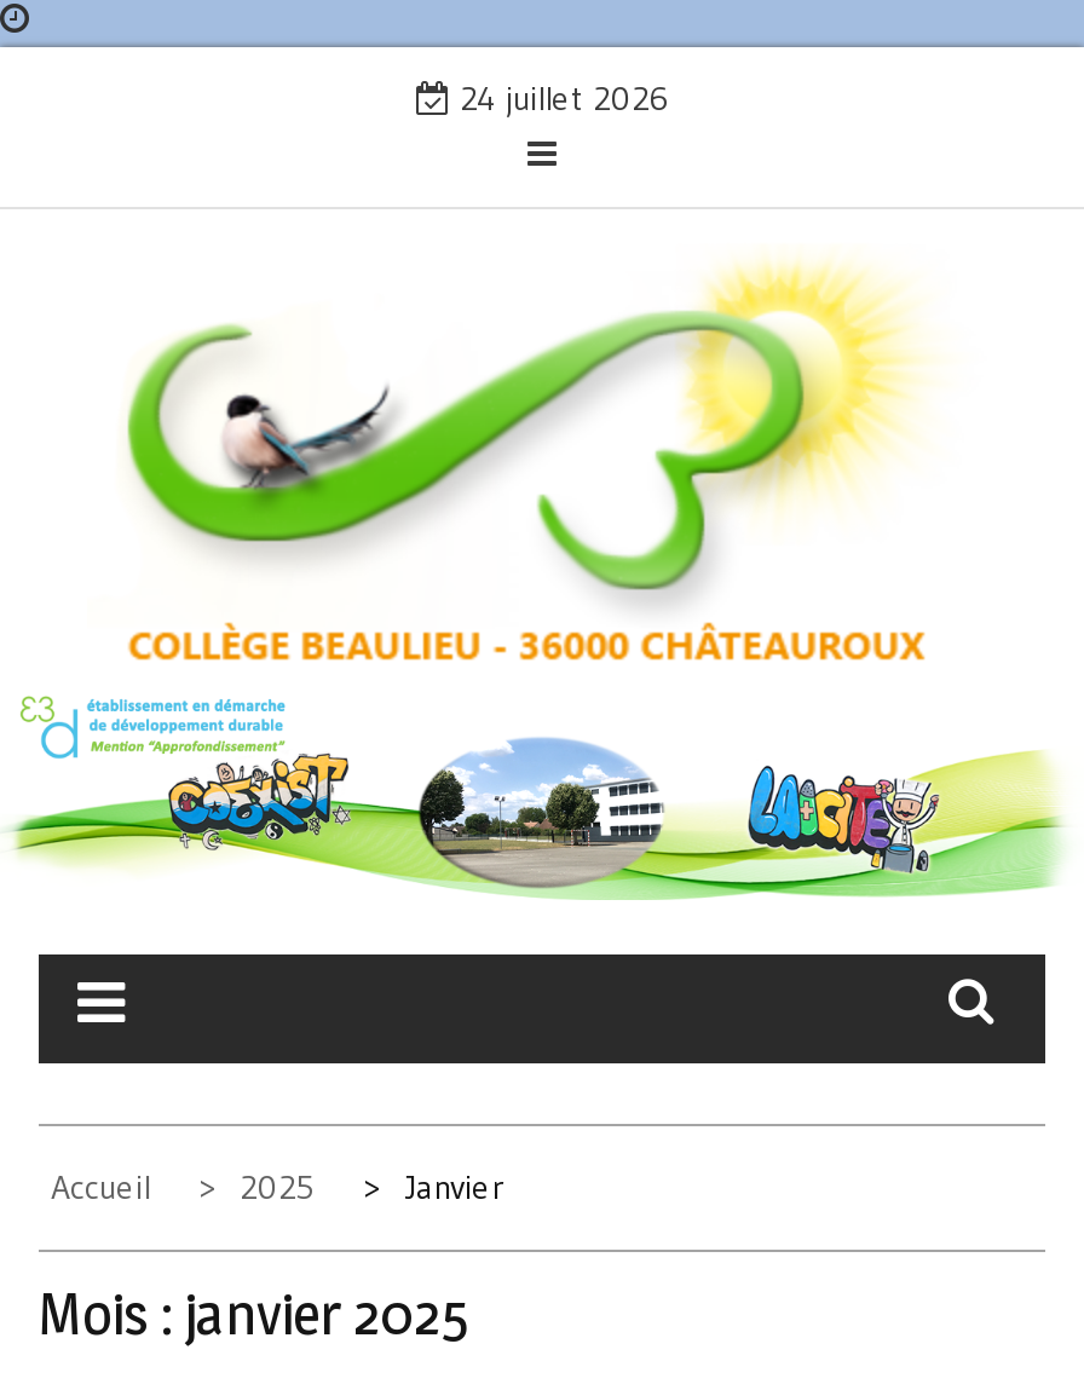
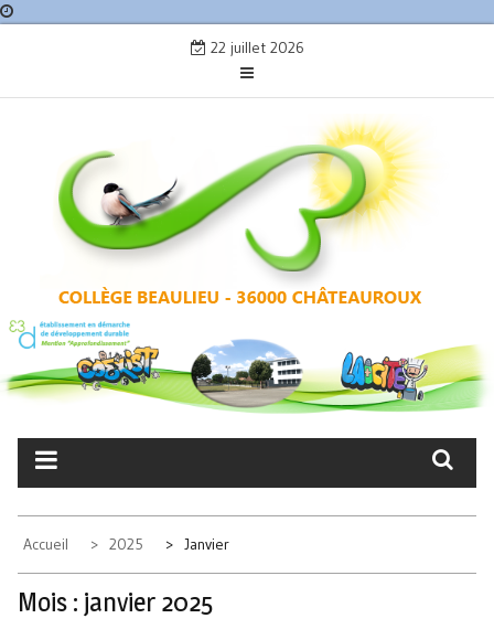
- 24 juillet 2026
+ 22 juillet 2026
